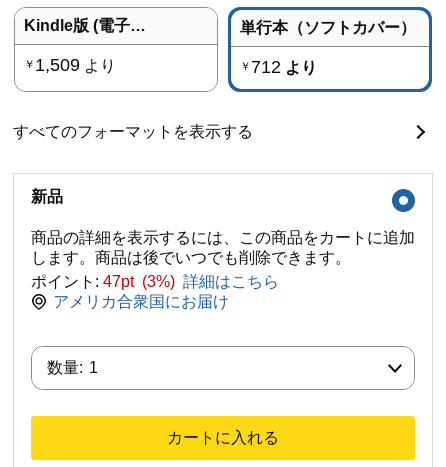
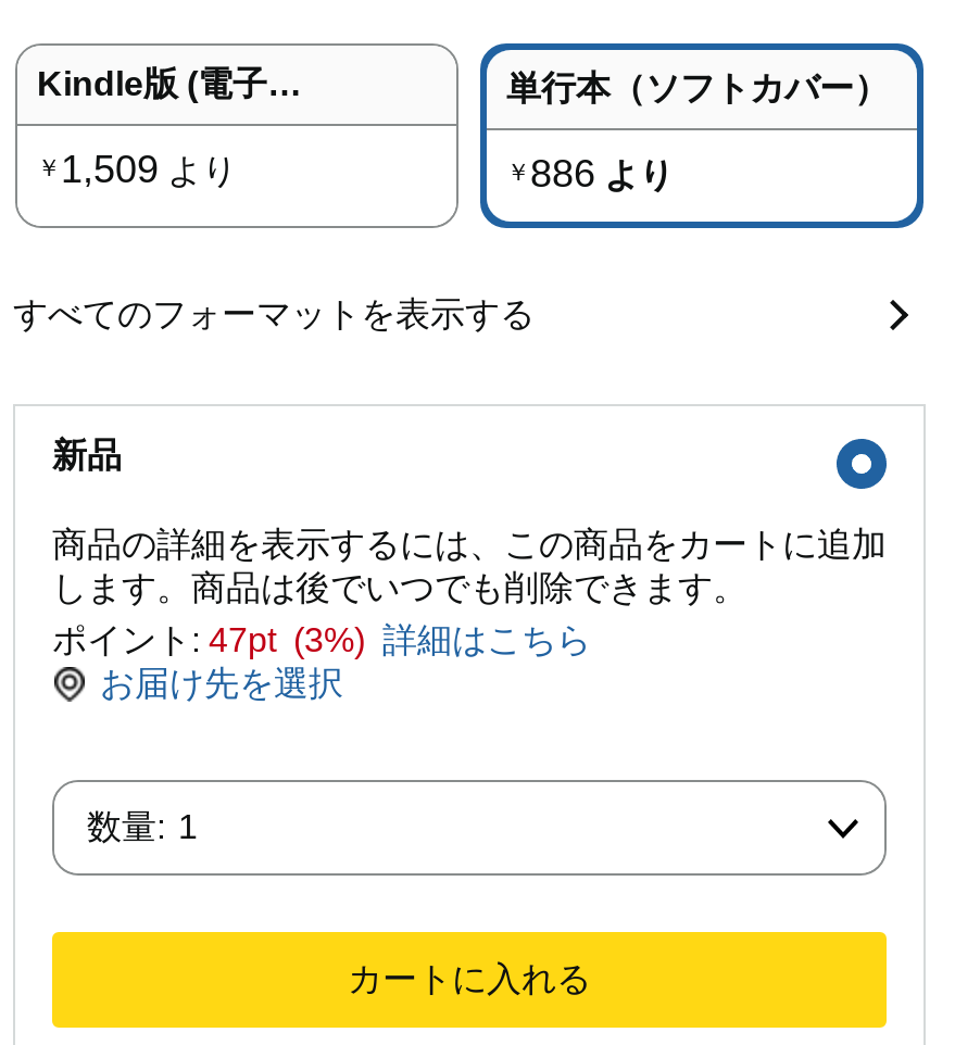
- ￥712より
+ ￥886より

- アメリカ合衆国にお届け
+ お届け先を選択
